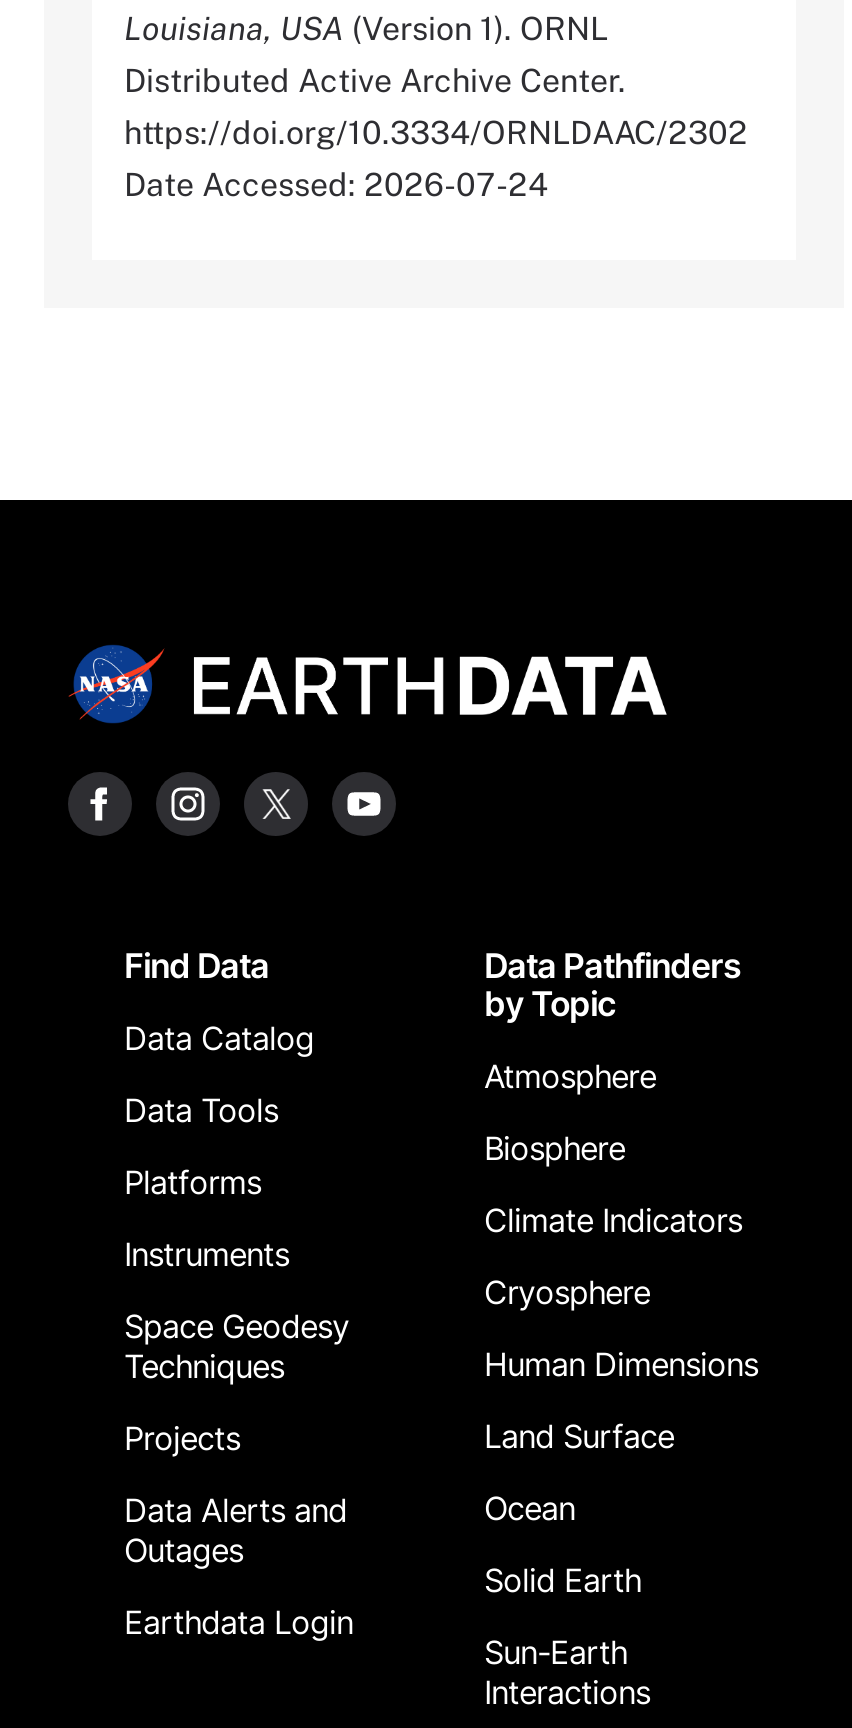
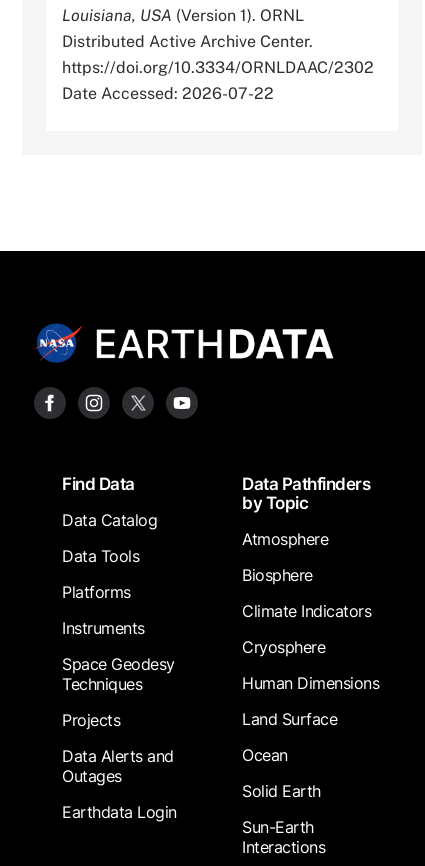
- Date Accessed: 2026-07-24
+ Date Accessed: 2026-07-22
